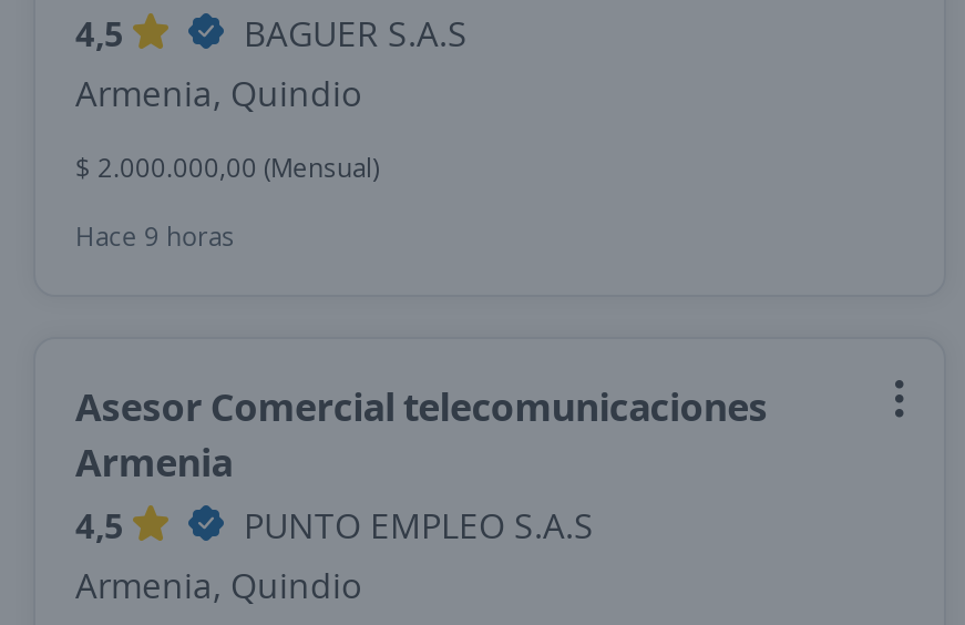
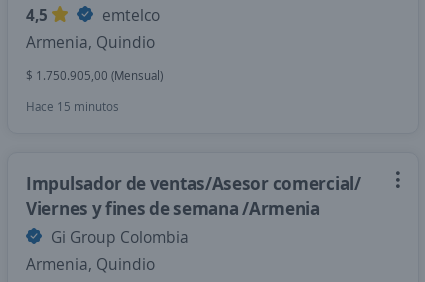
- BAGUER S.A.S
+ emtelco

- $ 2.000.000,00 (Mensual)
+ $ 1.750.905,00 (Mensual)

- Hace 9 horas
+ Hace 15 minutos

- Asesor Comercial telecomunicaciones
- Armenia
- 4,5
- PUNTO EMPLEO S.A.S
+ Impulsador de ventas/Asesor comercial/
+ Viernes y fines de semana /Armenia
+ Gi Group Colombia
